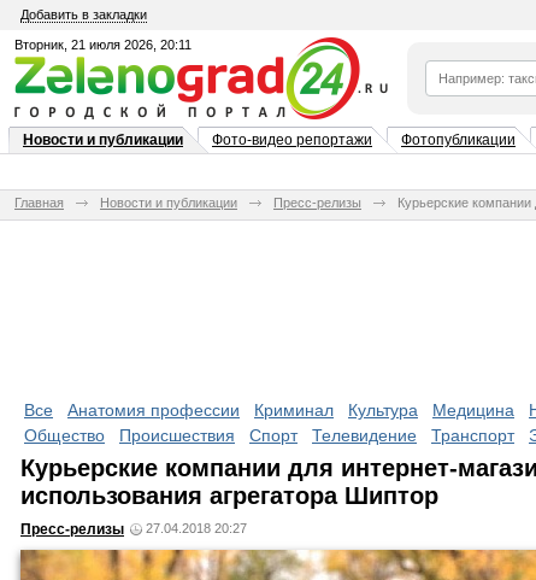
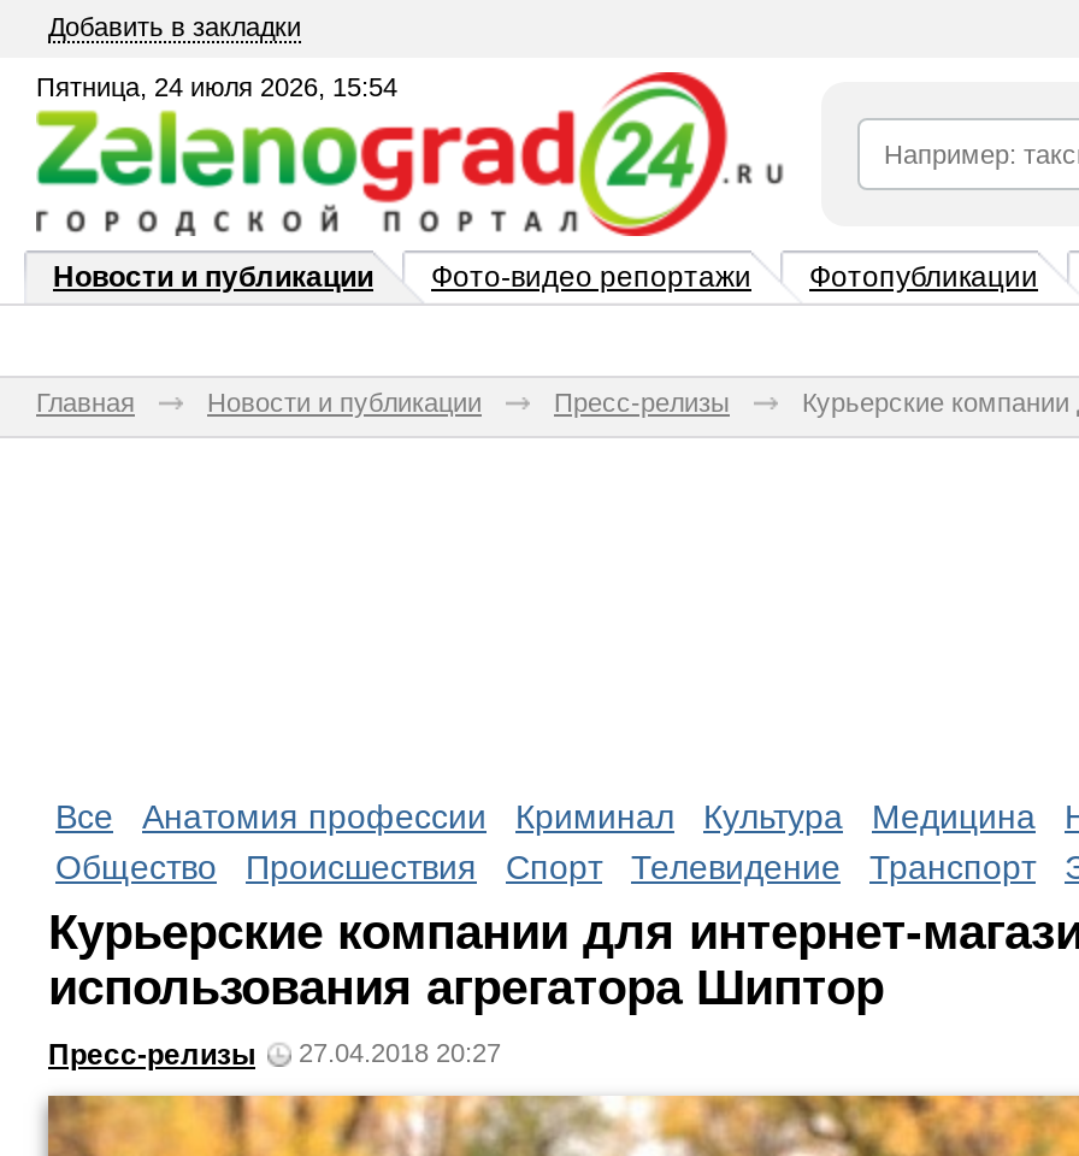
- Вторник, 21 июля 2026, 20:11
+ Пятница, 24 июля 2026, 15:54
